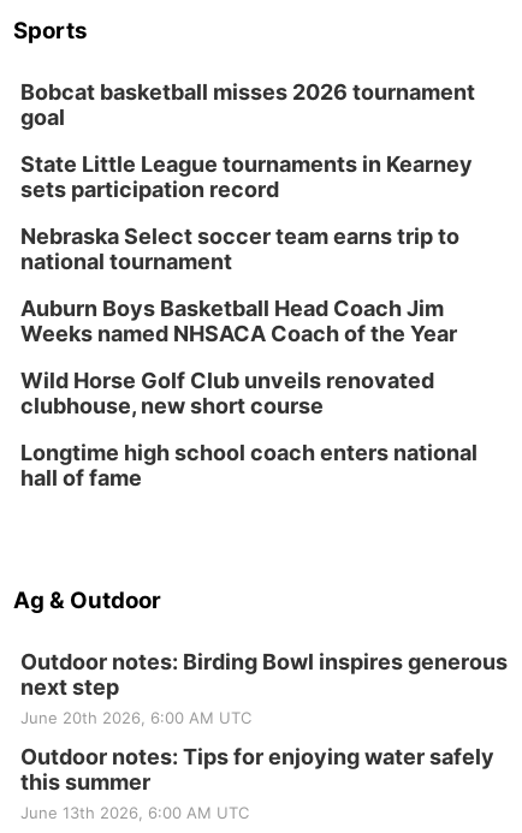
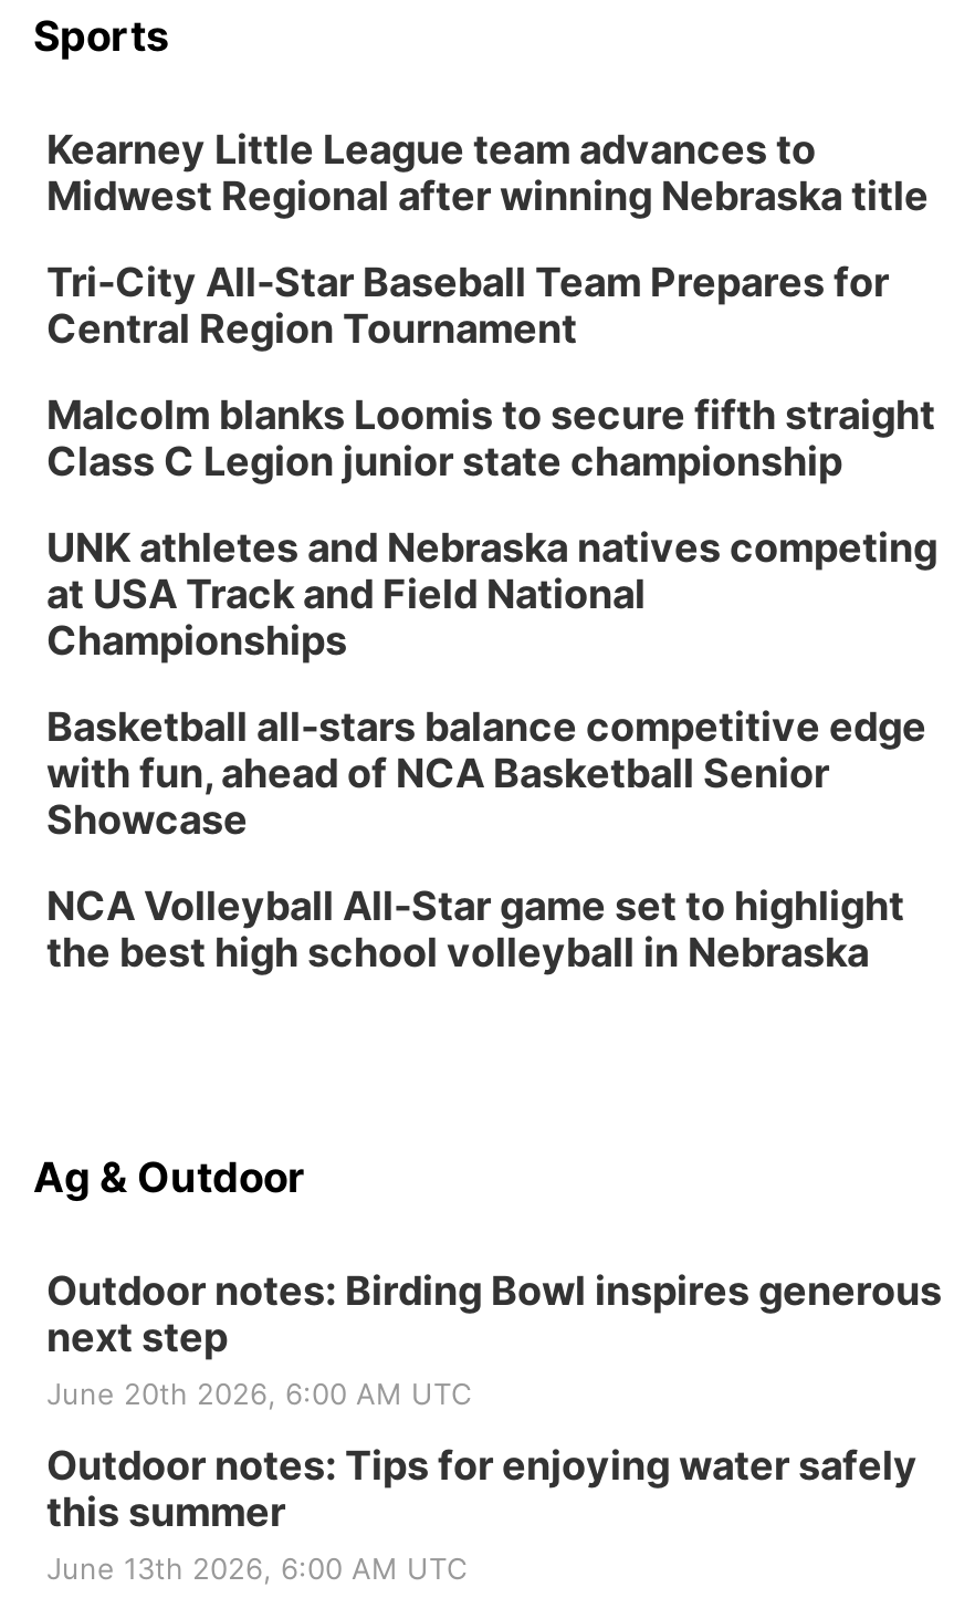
- Bobcat basketball misses 2026 tournament
- goal
+ Kearney Little League team advances to
+ Midwest Regional after winning Nebraska title

- State Little League tournaments in Kearney
- sets participation record
+ Tri-City All-Star Baseball Team Prepares for
+ Central Region Tournament

- Nebraska Select soccer team earns trip to
- national tournament
+ Malcolm blanks Loomis to secure fifth straight
+ Class C Legion junior state championship

- Auburn Boys Basketball Head Coach Jim
- Weeks named NHSACA Coach of the Year
+ UNK athletes and Nebraska natives competing
+ at USA Track and Field National
+ Championships

- Wild Horse Golf Club unveils renovated
- clubhouse, new short course
+ Basketball all-stars balance competitive edge
+ with fun, ahead of NCA Basketball Senior
+ Showcase

- Longtime high school coach enters national
- hall of fame
+ NCA Volleyball All-Star game set to highlight
+ the best high school volleyball in Nebraska
